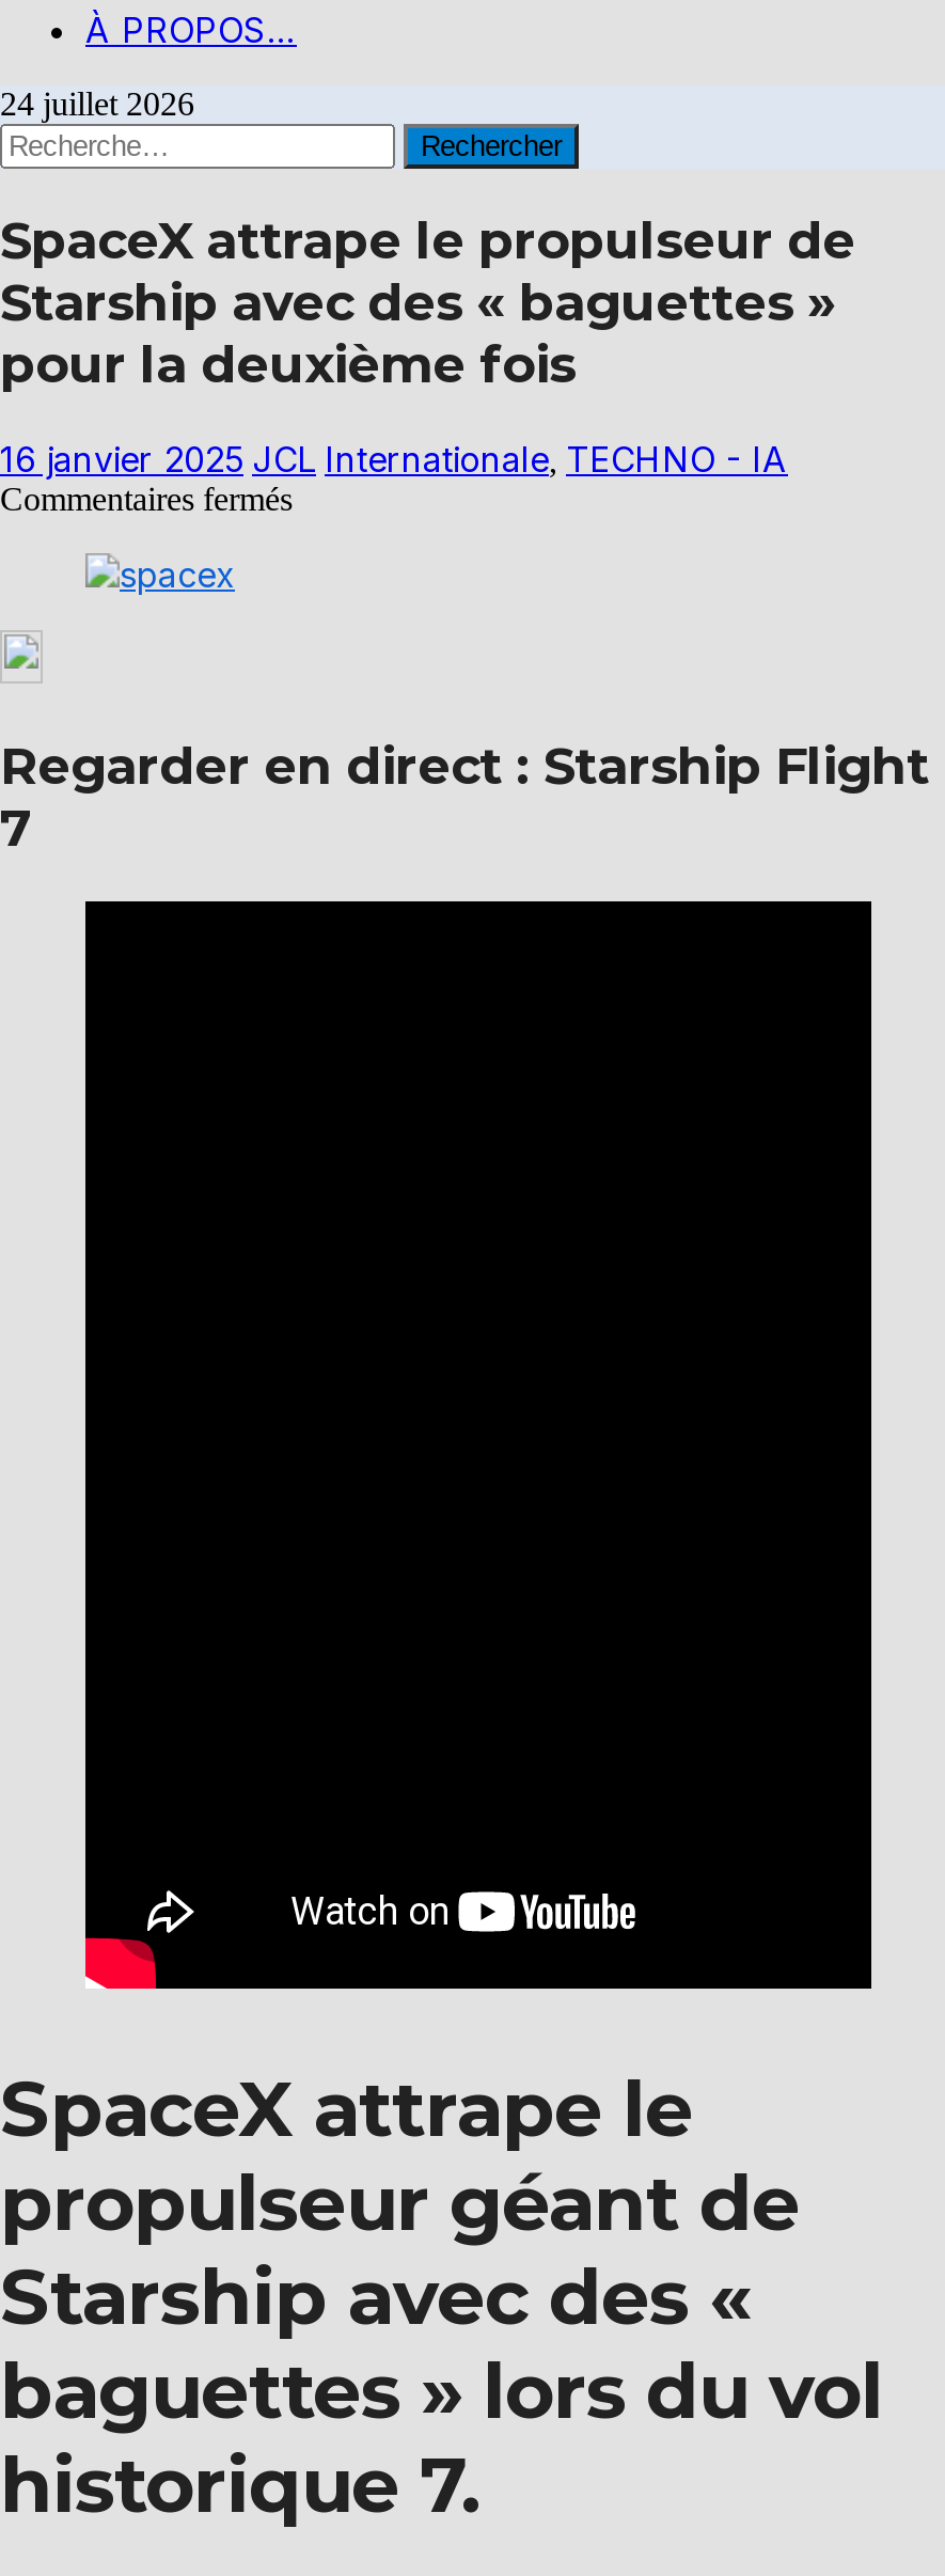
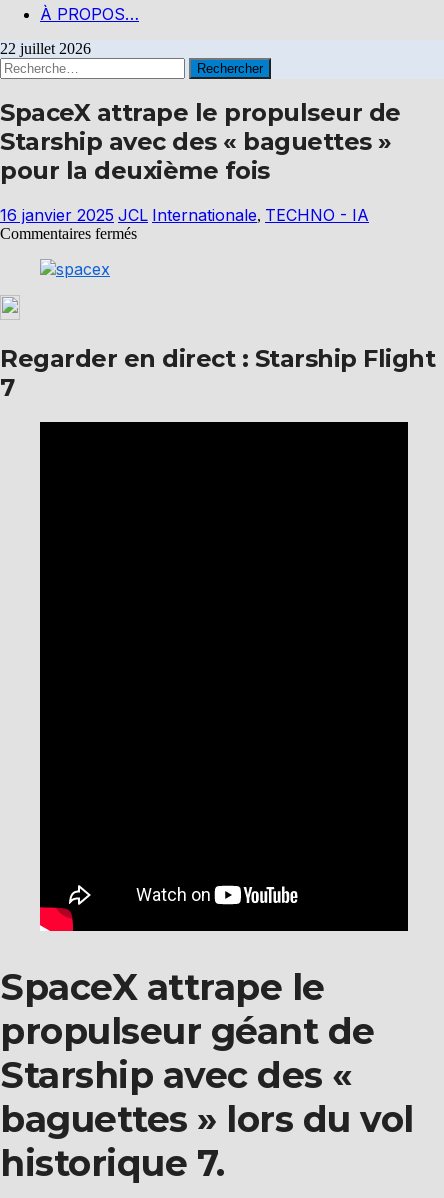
- 24 juillet 2026
+ 22 juillet 2026
